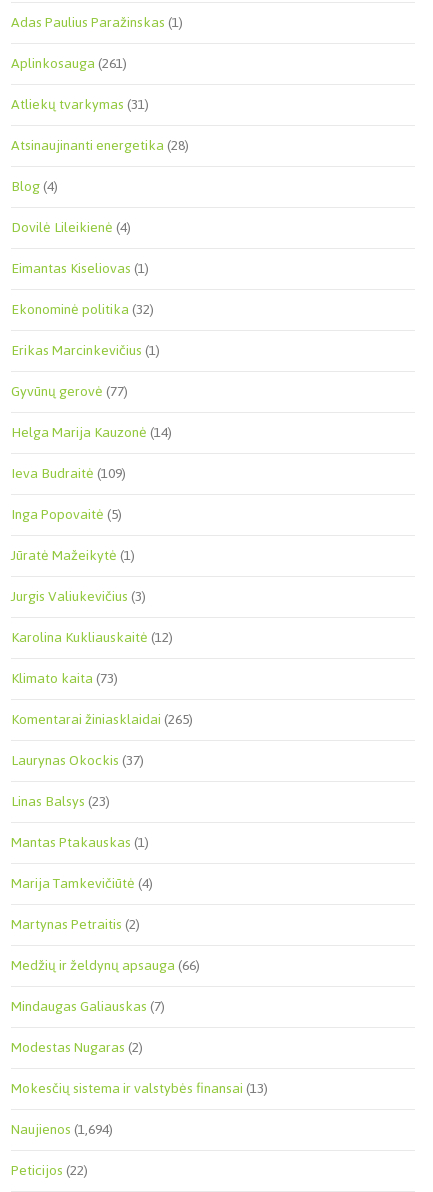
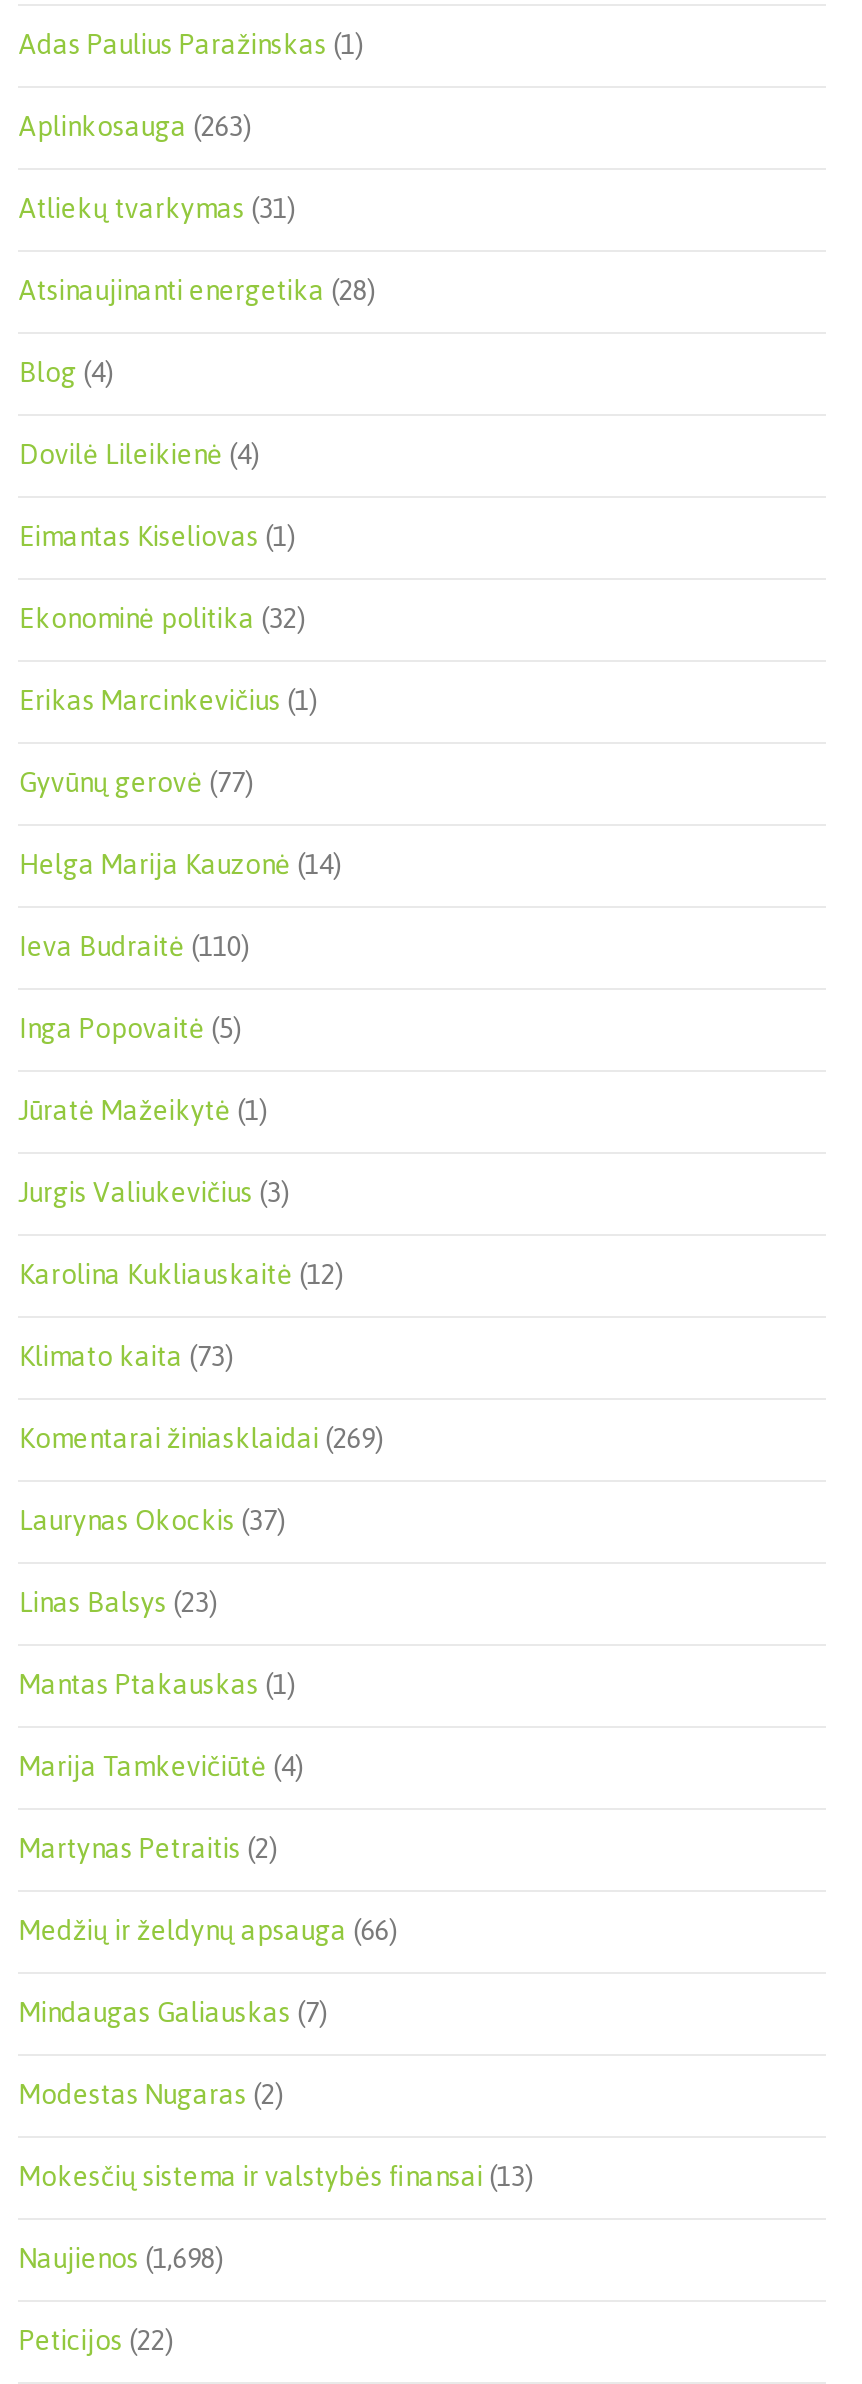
- Aplinkosauga (261)
+ Aplinkosauga (263)

- Ieva Budraitė (109)
+ Ieva Budraitė (110)

- Komentarai žiniasklaidai (265)
+ Komentarai žiniasklaidai (269)

- Naujienos (1,694)
+ Naujienos (1,698)
